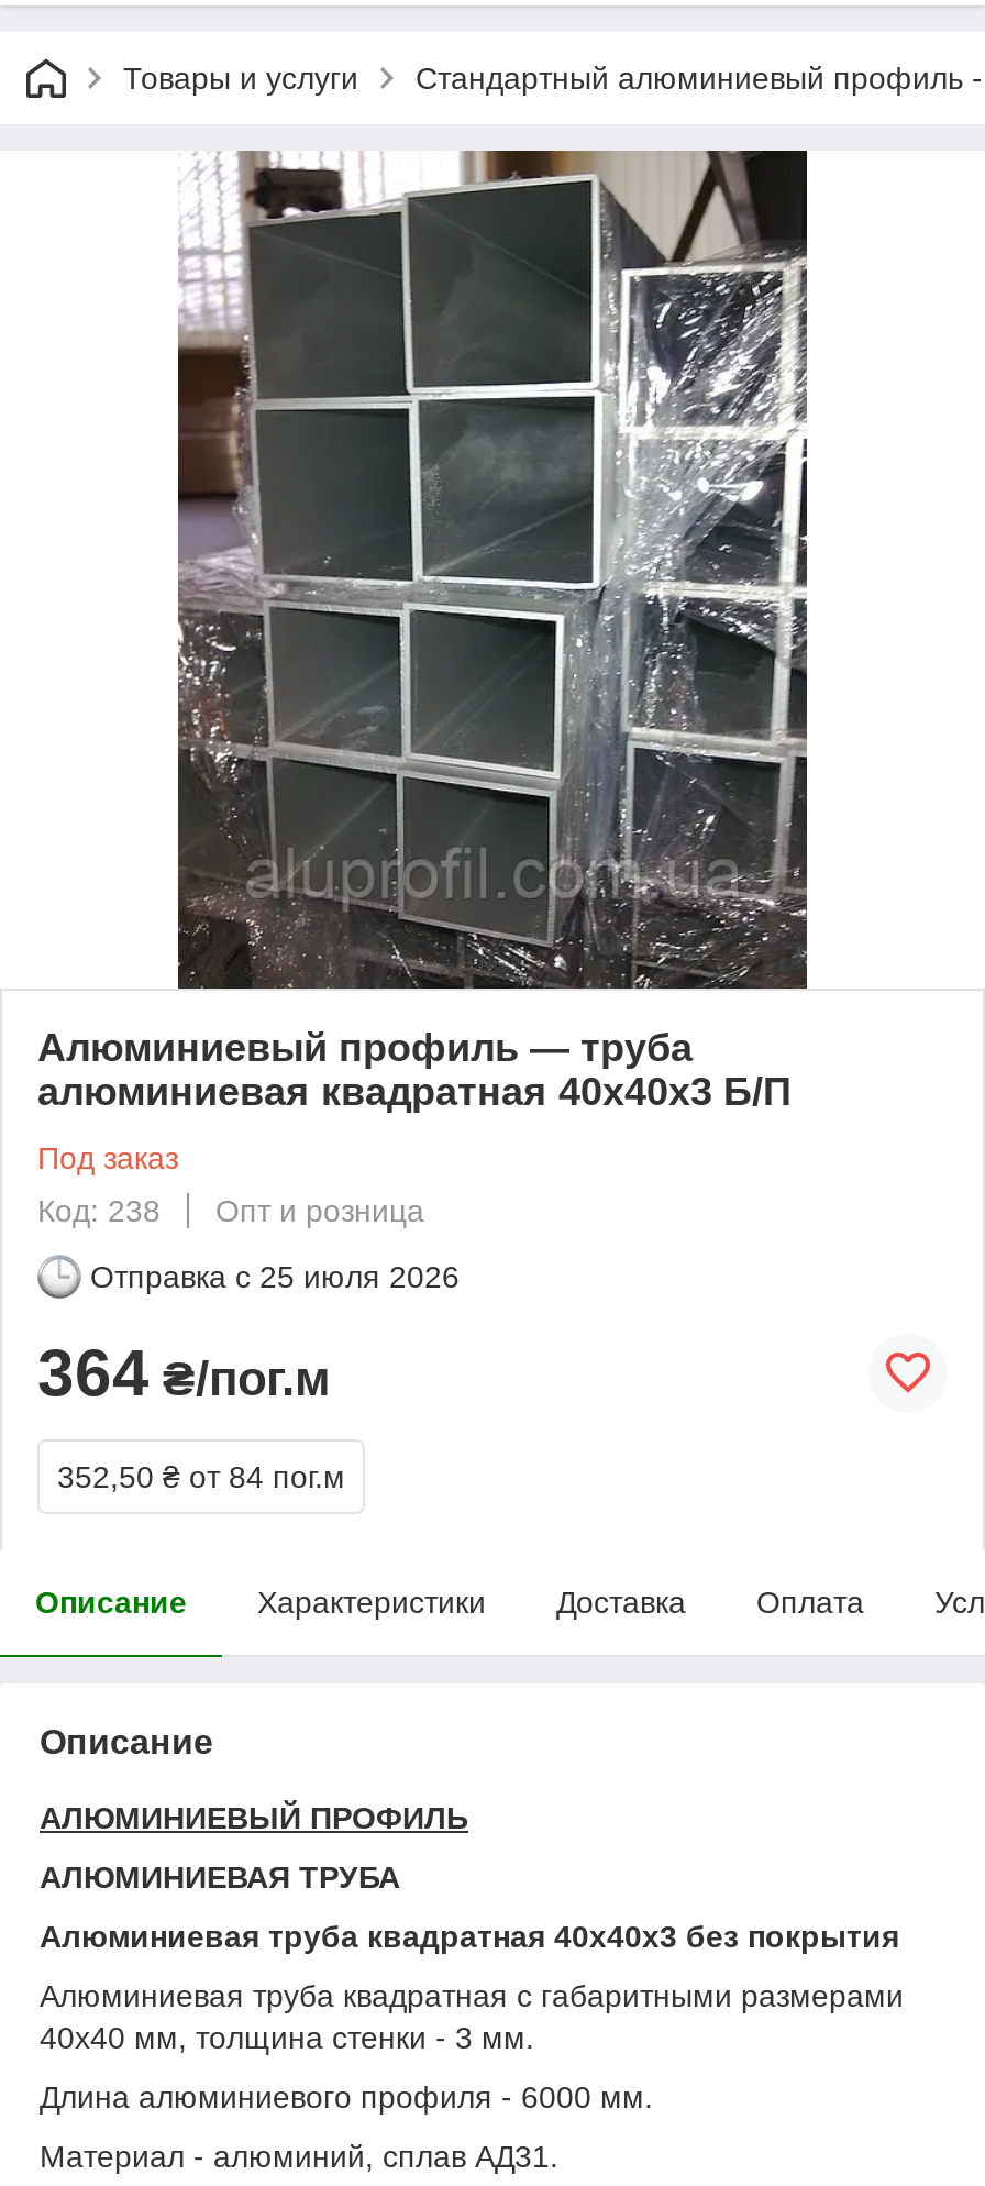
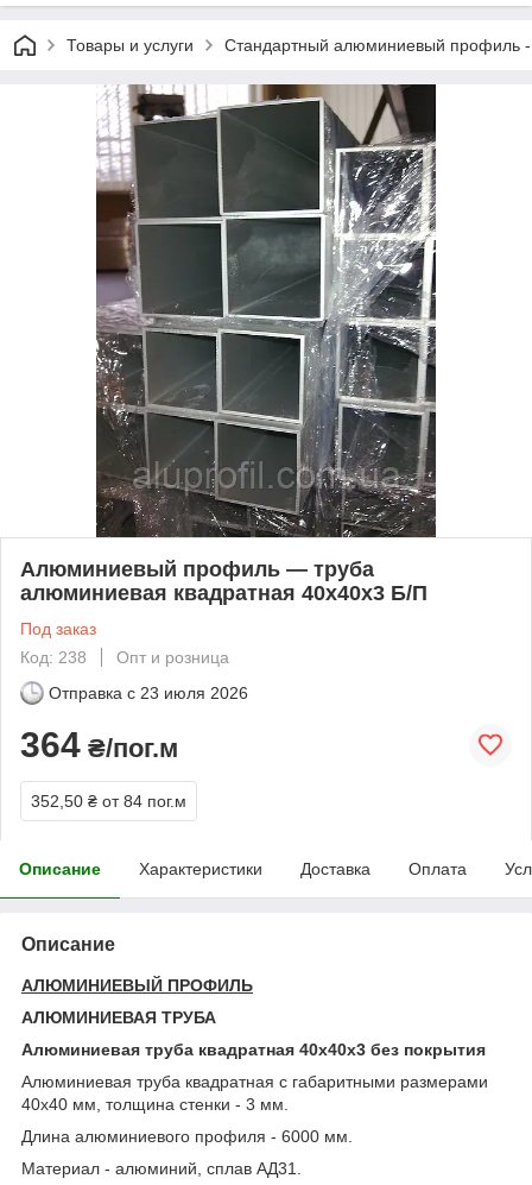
- Отправка с 25 июля 2026
+ Отправка с 23 июля 2026
